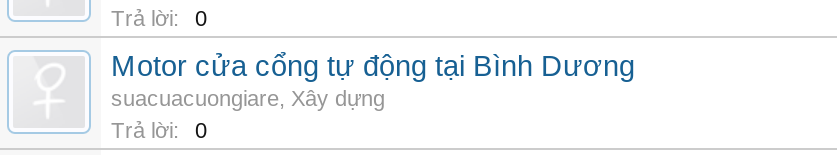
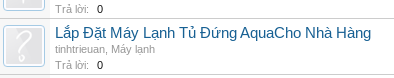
- Motor cửa cổng tự động tại Bình Dương
- suacuacuongiare, Xây dựng
+ Lắp Đặt Máy Lạnh Tủ Đứng AquaCho Nhà Hàng
+ tinhtrieuan, Máy lạnh
